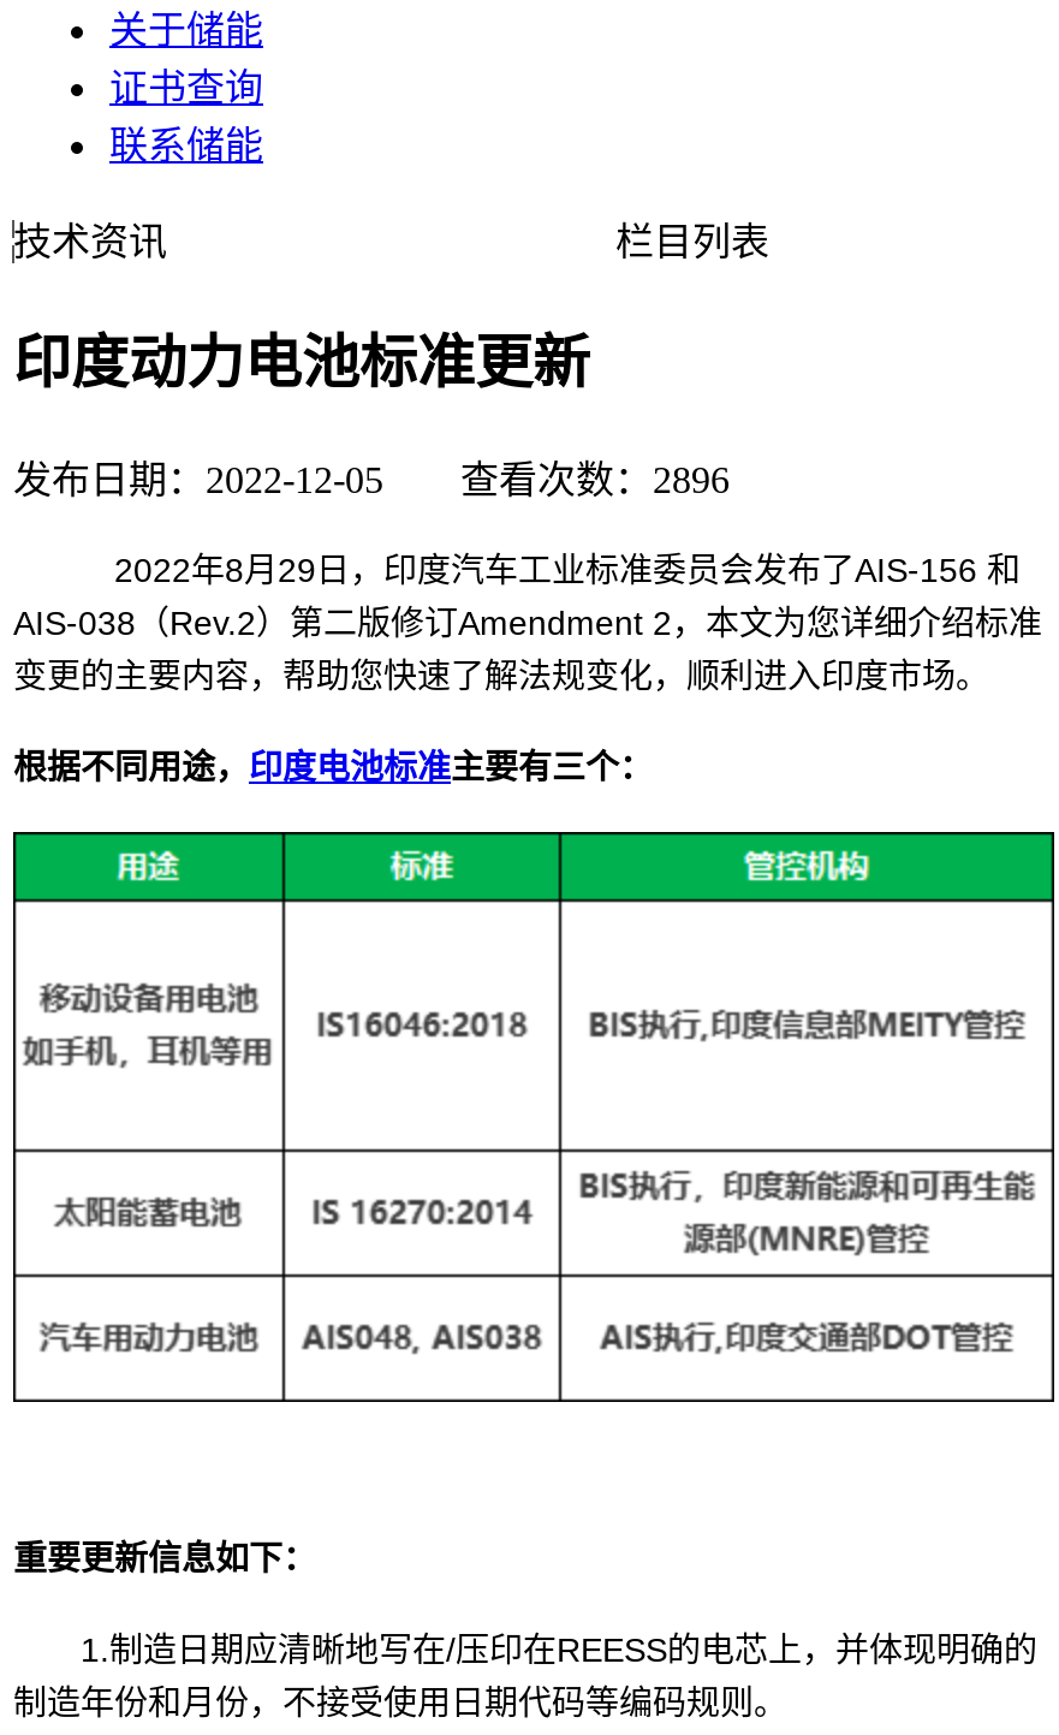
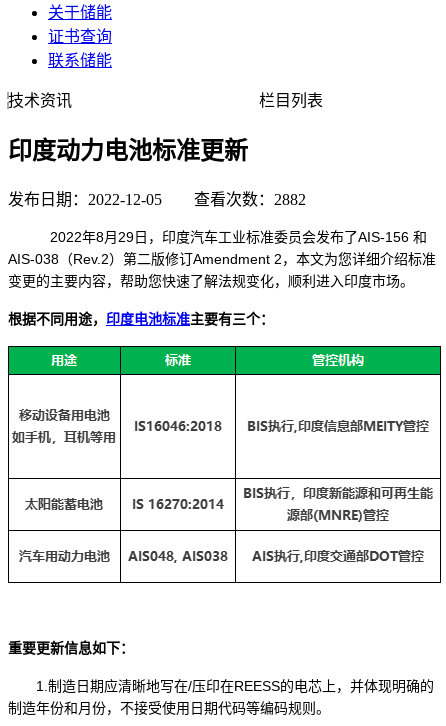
- 发布日期：2022-12-05 查看次数：2896
+ 发布日期：2022-12-05 查看次数：2882
